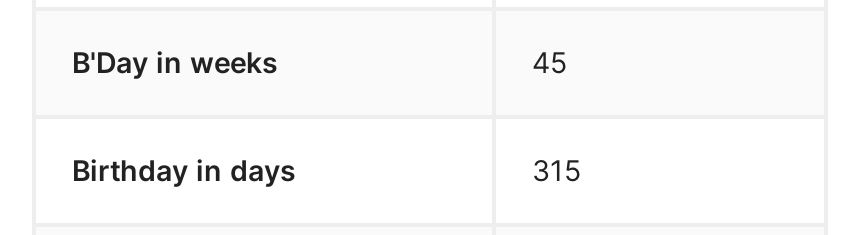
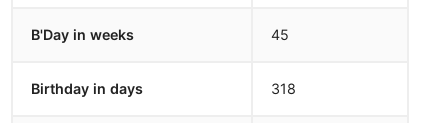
- 315
+ 318
